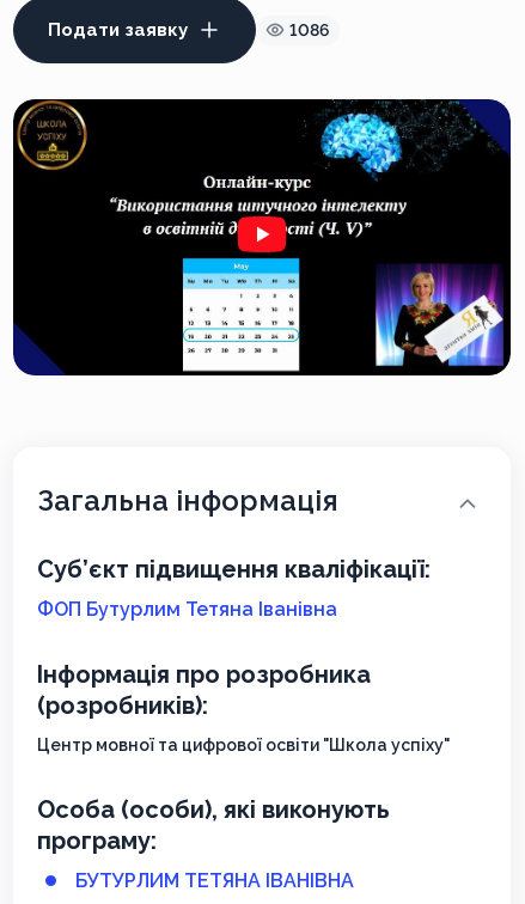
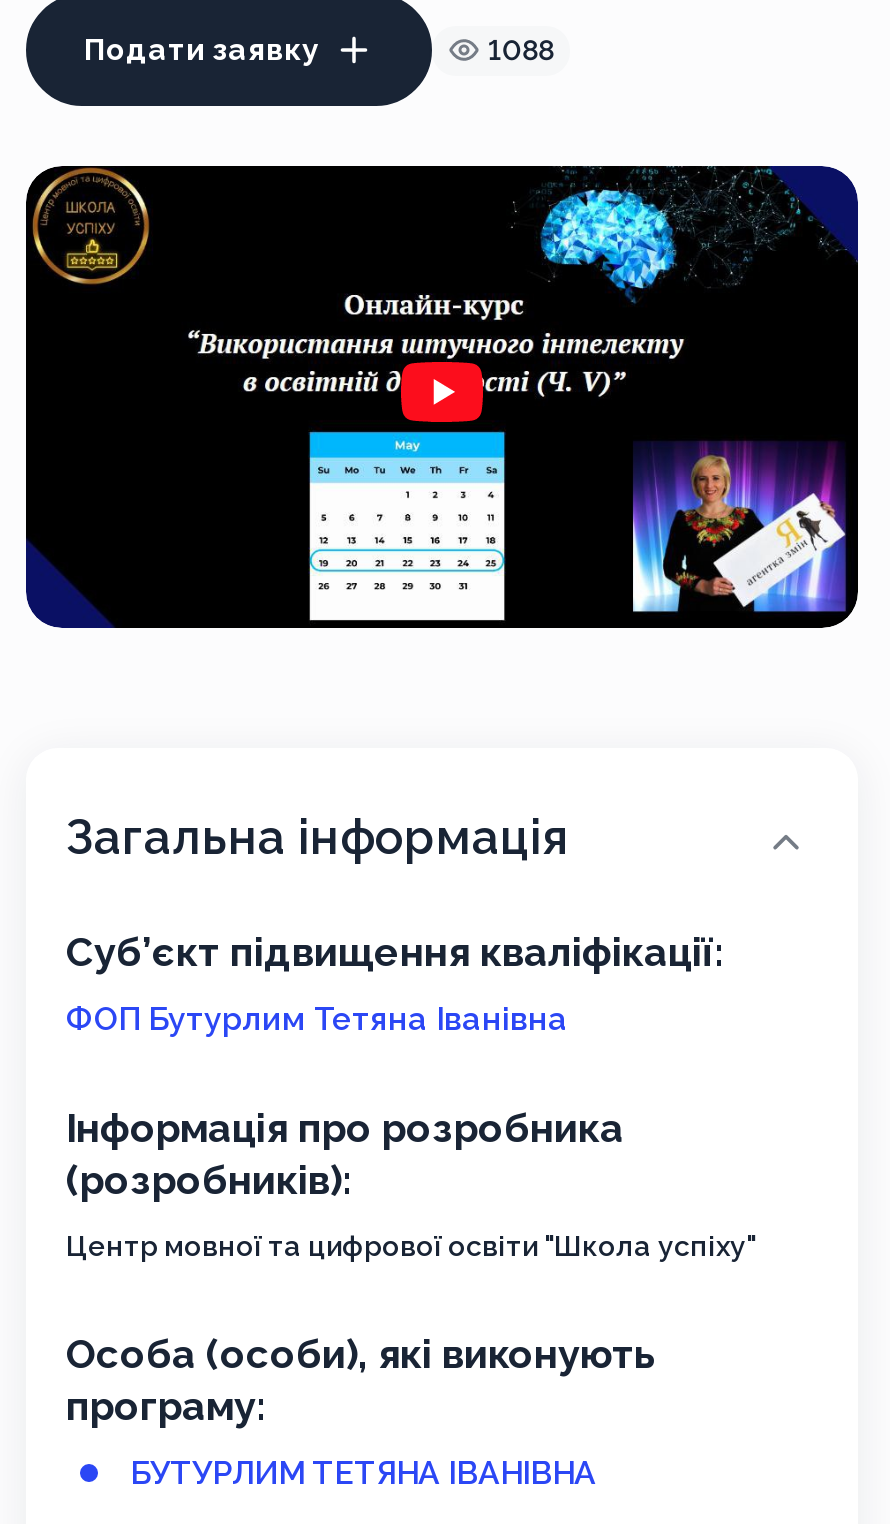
- 1086
+ 1088
